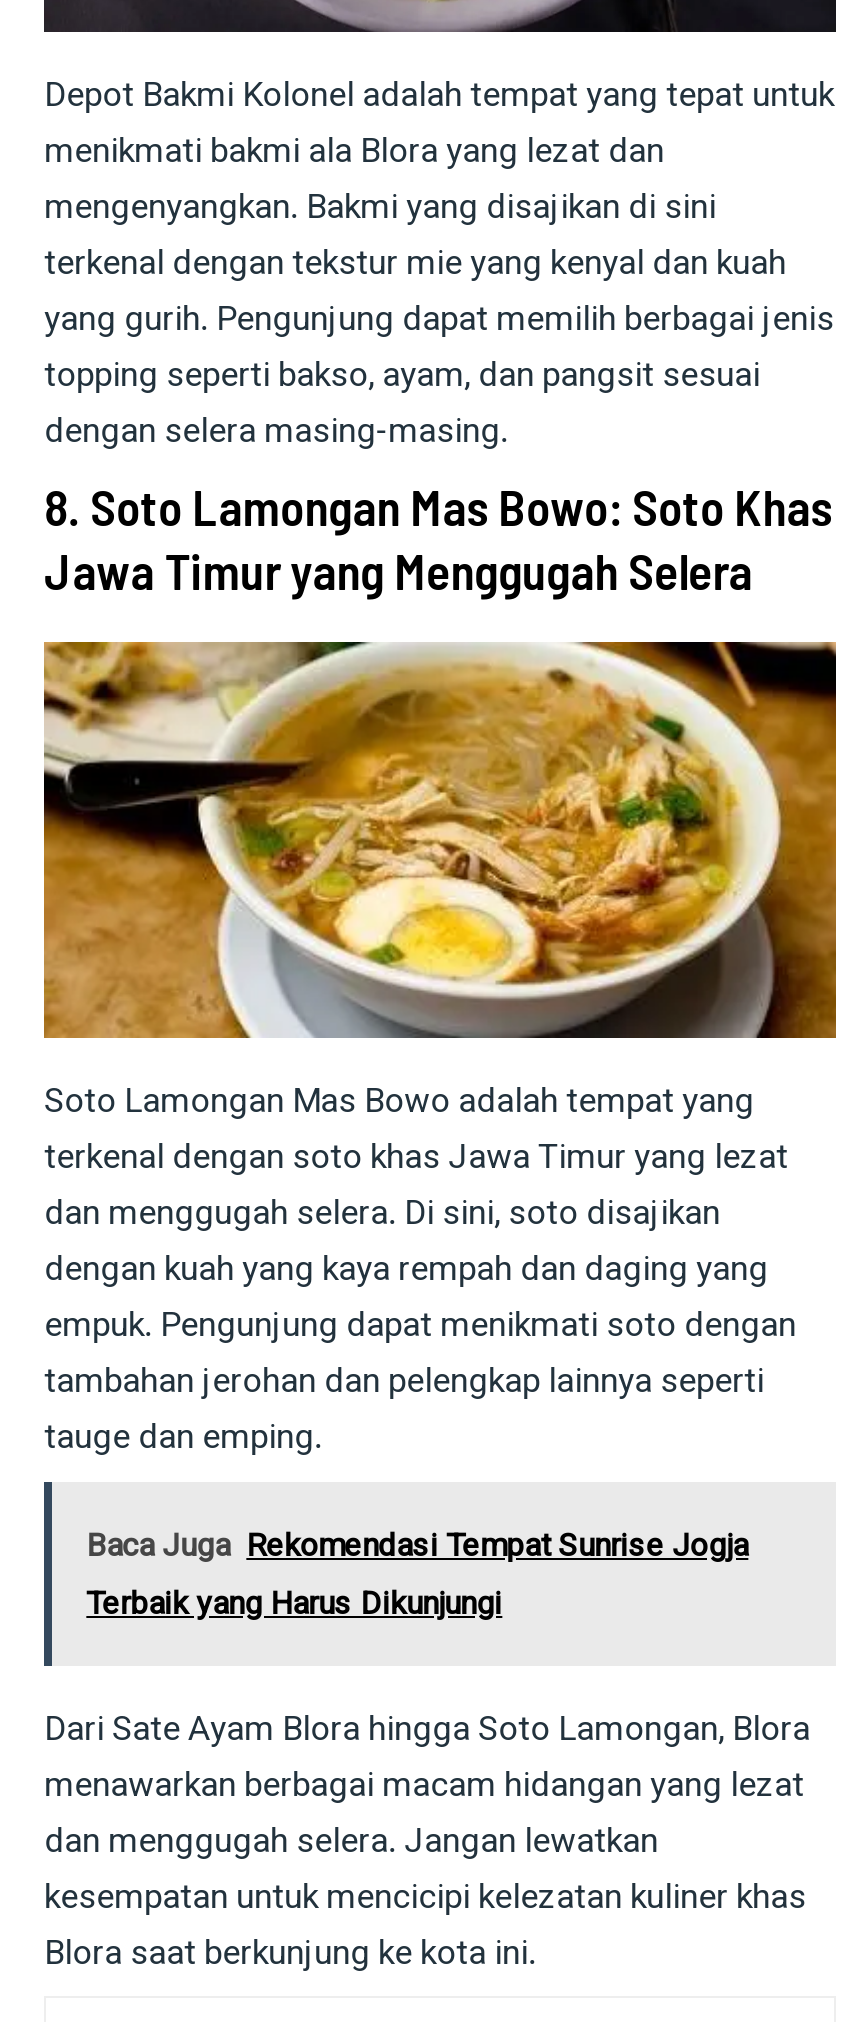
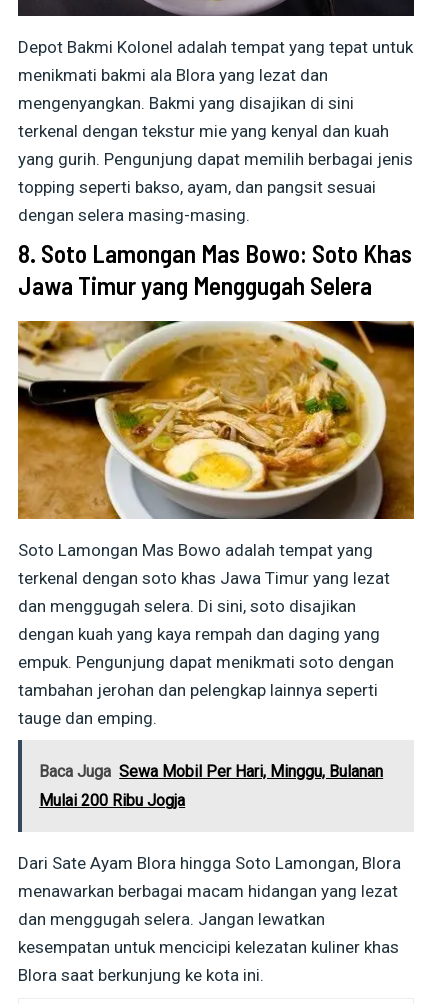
- Baca Juga Rekomendasi Tempat Sunrise Jogja
+ Baca Juga Sewa Mobil Per Hari, Minggu, Bulanan

- Terbaik yang Harus Dikunjungi
+ Mulai 200 Ribu Jogja
